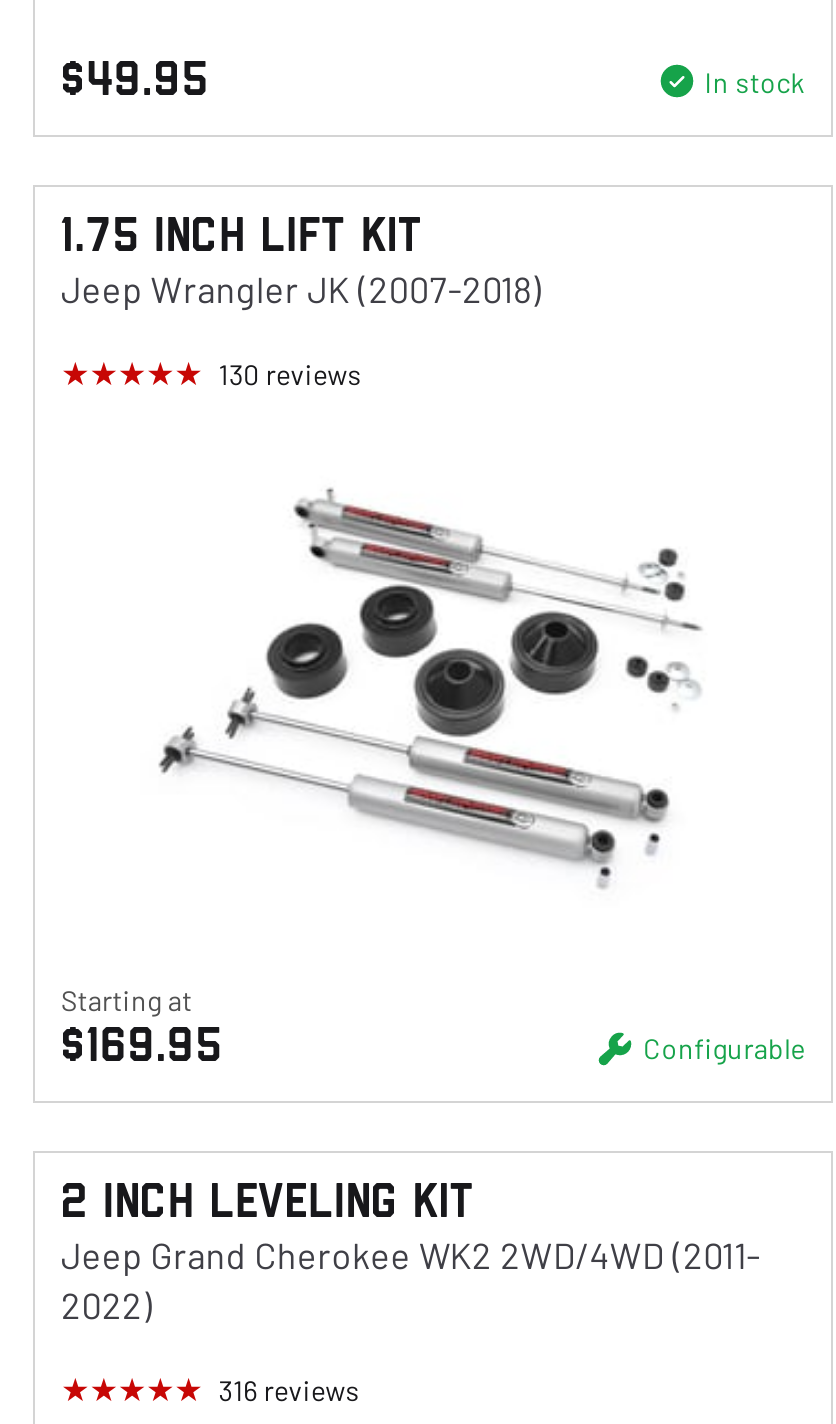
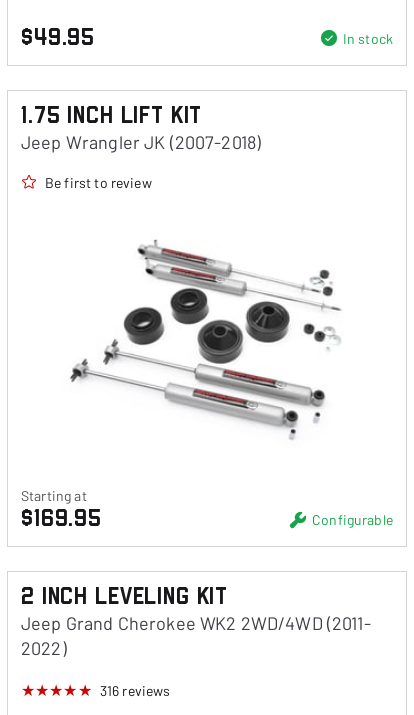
- 130 reviews
+ Be first to review
